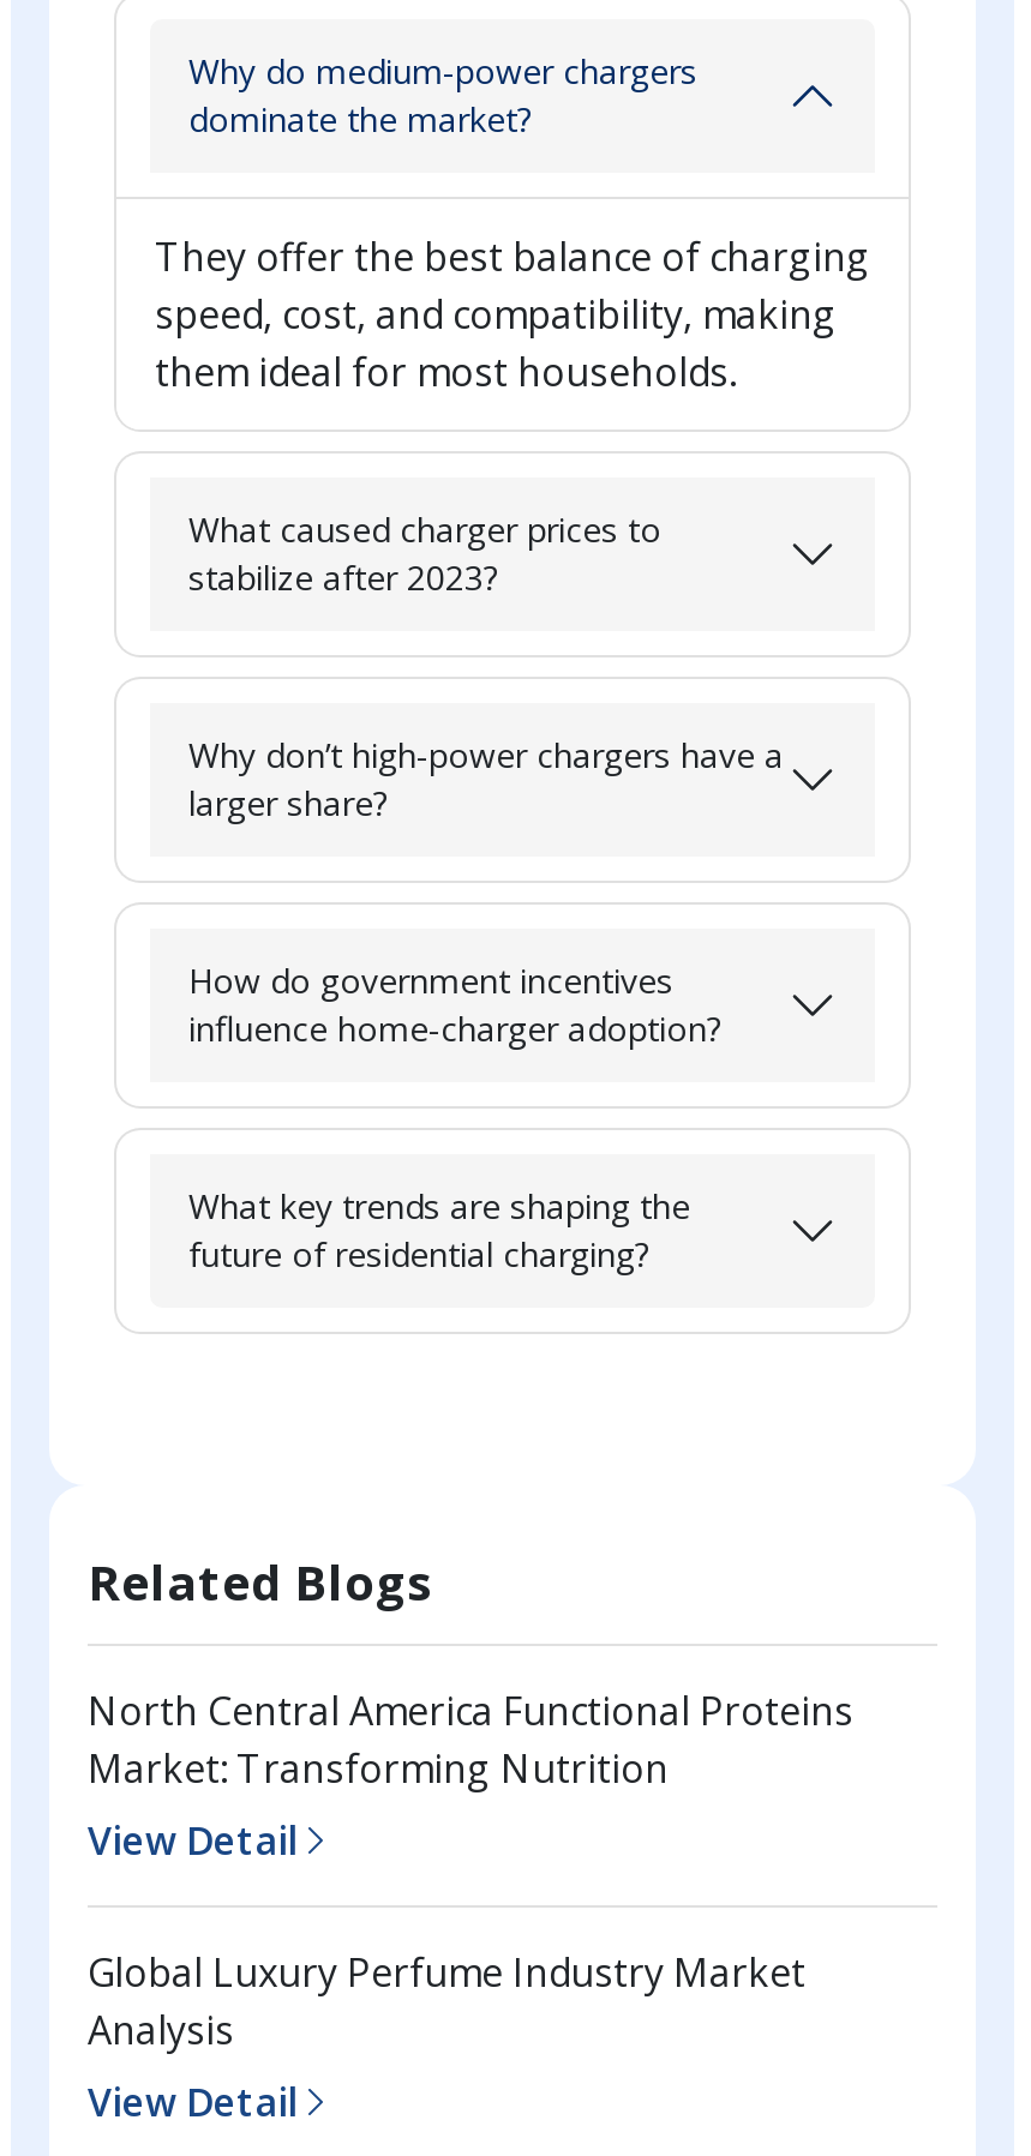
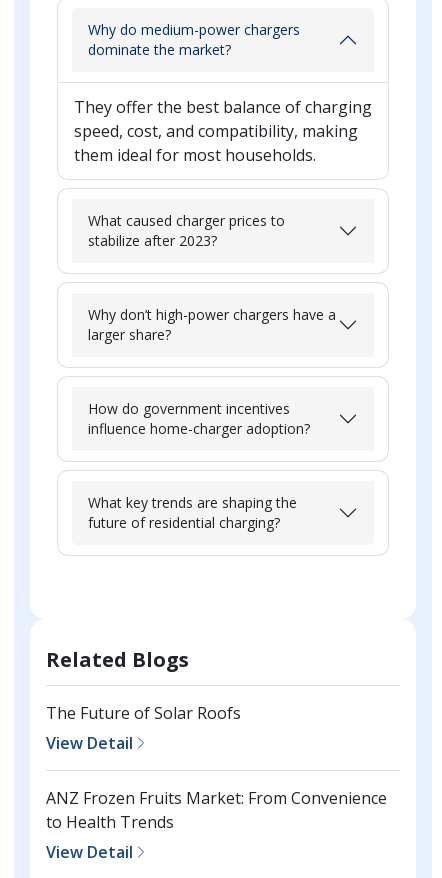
- North Central America Functional Proteins
- Market: Transforming Nutrition
+ The Future of Solar Roofs

- Global Luxury Perfume Industry Market
- Analysis
+ ANZ Frozen Fruits Market: From Convenience
+ to Health Trends
